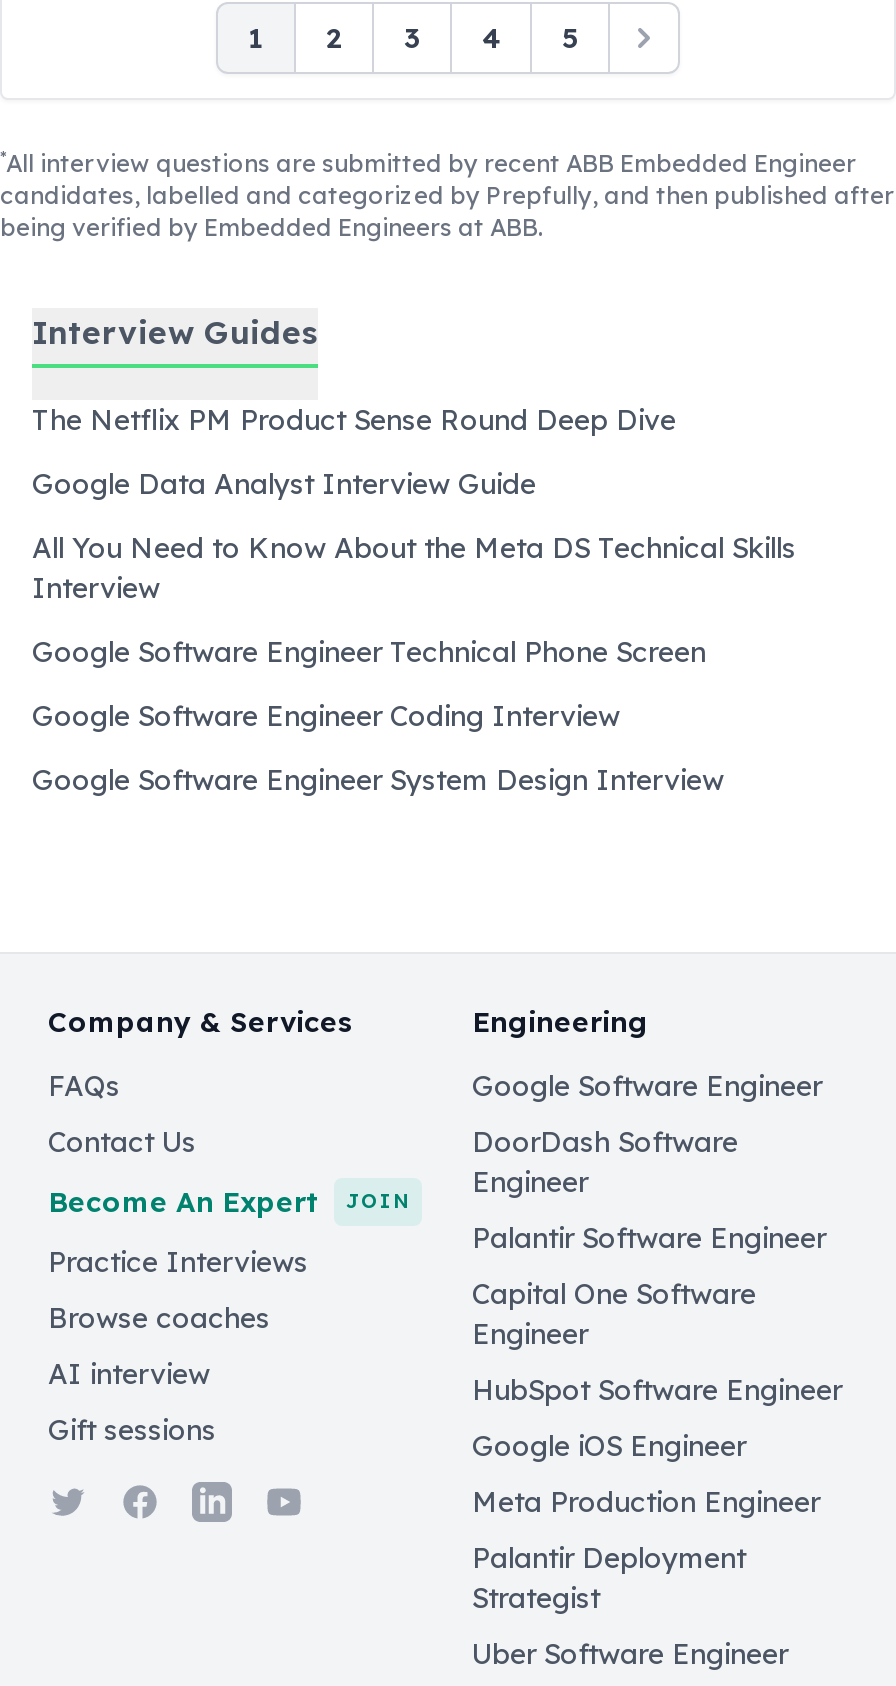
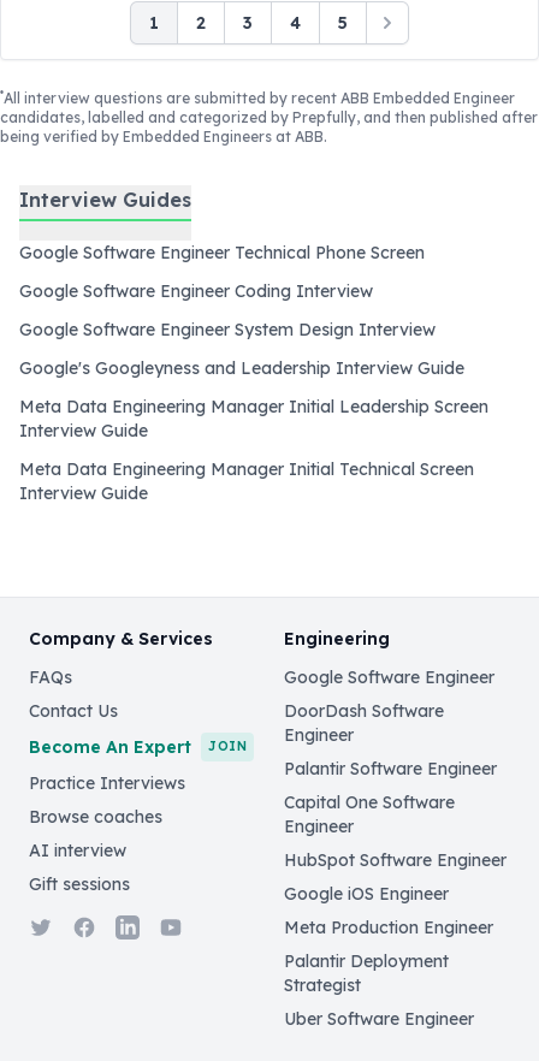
- The Netflix PM Product Sense Round Deep Dive
- Google Data Analyst Interview Guide
- All You Need to Know About the Meta DS Technical Skills
- Interview

moved up: Google Software Engineer Technical Phone Screen | Google Software Engineer Coding Interview | Google Software Engineer System Design Interview

+ Google's Googleyness and Leadership Interview Guide
+ Meta Data Engineering Manager Initial Leadership Screen
+ Interview Guide
+ Meta Data Engineering Manager Initial Technical Screen
+ Interview Guide
